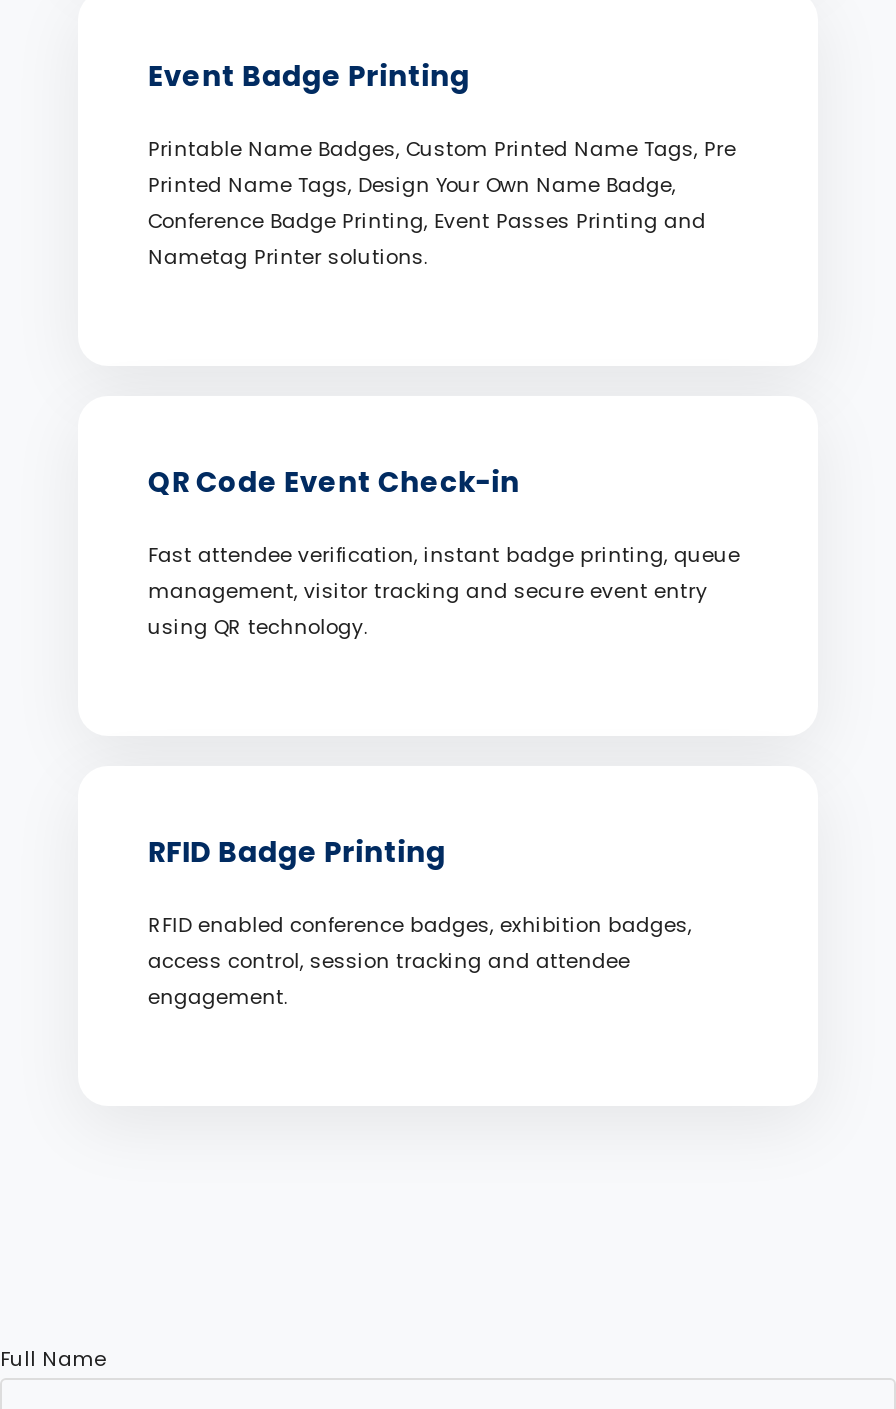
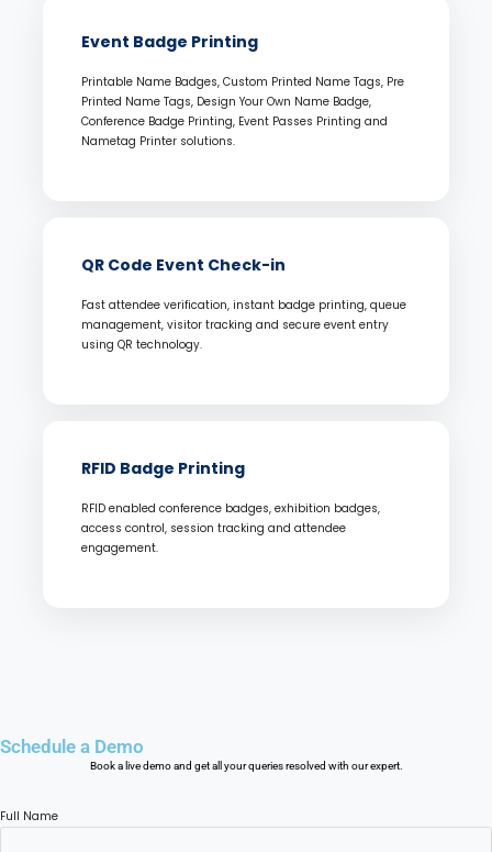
+ Schedule a Demo
+ Book a live demo and get all your queries resolved with our expert.
